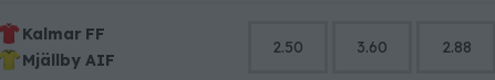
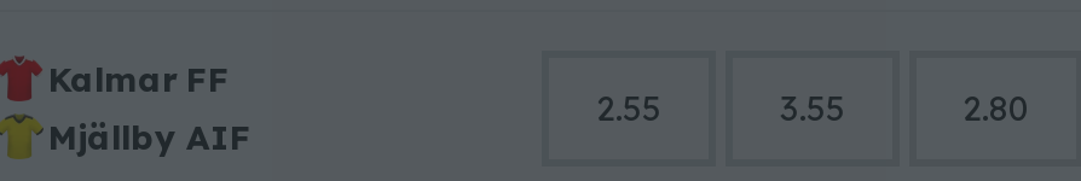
- 2.50
- 3.60
- 2.88
+ 2.55
+ 3.55
+ 2.80
